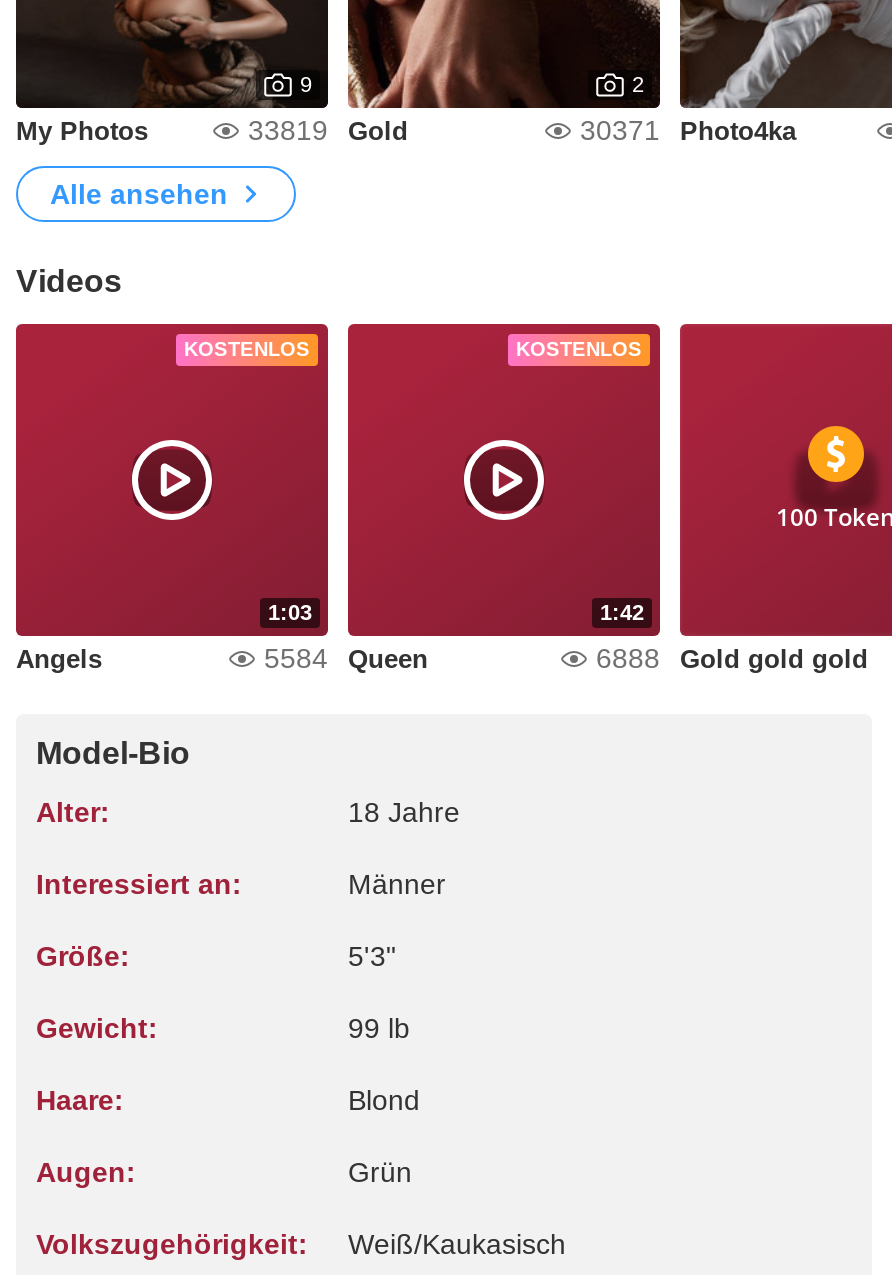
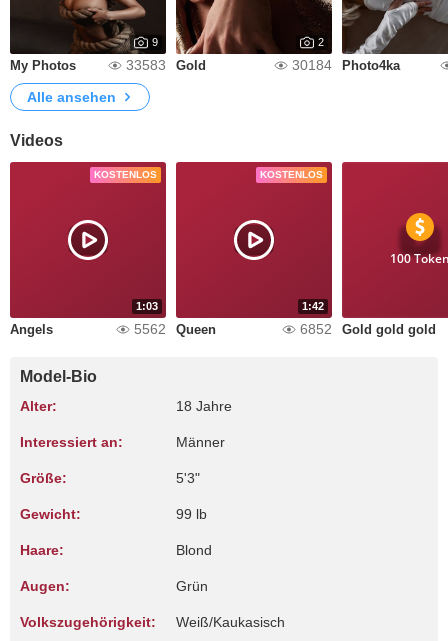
- 33819 Gold
+ 33583 Gold

- 30371 Photo4ka
+ 30184 Photo4ka

- 5584 Queen
+ 5562 Queen

- 6888 Gold gold gold
+ 6852 Gold gold gold
